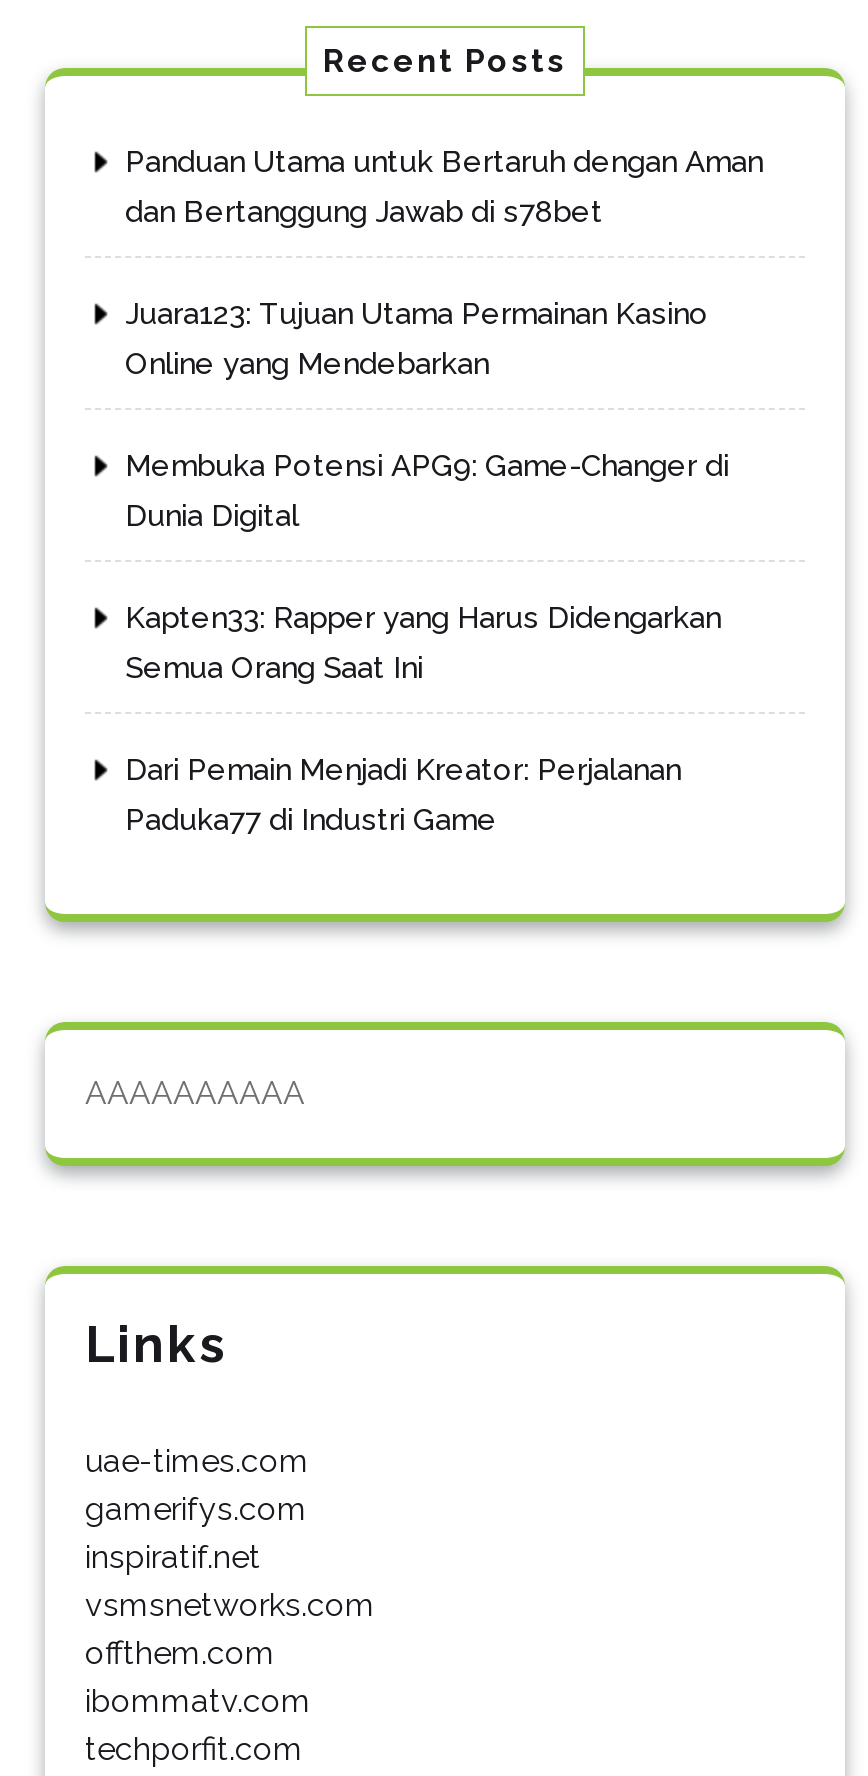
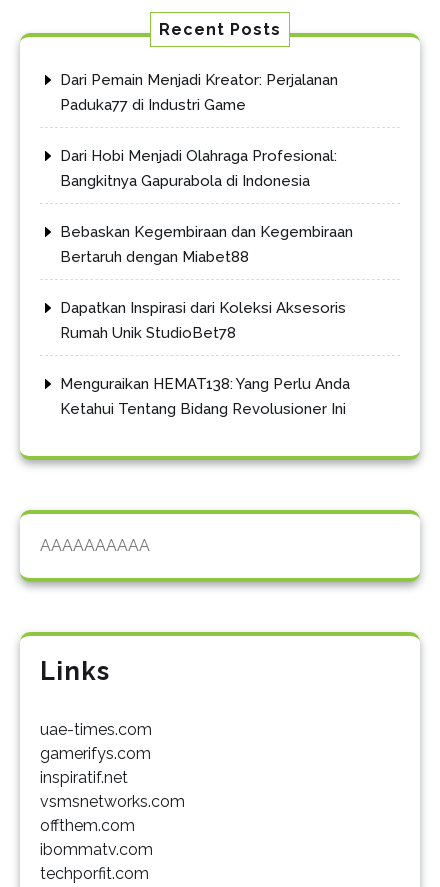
- Panduan Utama untuk Bertaruh dengan Aman
- dan Bertanggung Jawab di s78bet
- Juara123: Tujuan Utama Permainan Kasino
- Online yang Mendebarkan
- Membuka Potensi APG9: Game-Changer di
- Dunia Digital
- Kapten33: Rapper yang Harus Didengarkan
- Semua Orang Saat Ini

moved up: Dari Pemain Menjadi Kreator: Perjalanan | Paduka77 di Industri Game

+ Dari Hobi Menjadi Olahraga Profesional:
+ Bangkitnya Gapurabola di Indonesia
+ Bebaskan Kegembiraan dan Kegembiraan
+ Bertaruh dengan Miabet88
+ Dapatkan Inspirasi dari Koleksi Aksesoris
+ Rumah Unik StudioBet78
+ Menguraikan HEMAT138: Yang Perlu Anda
+ Ketahui Tentang Bidang Revolusioner Ini
